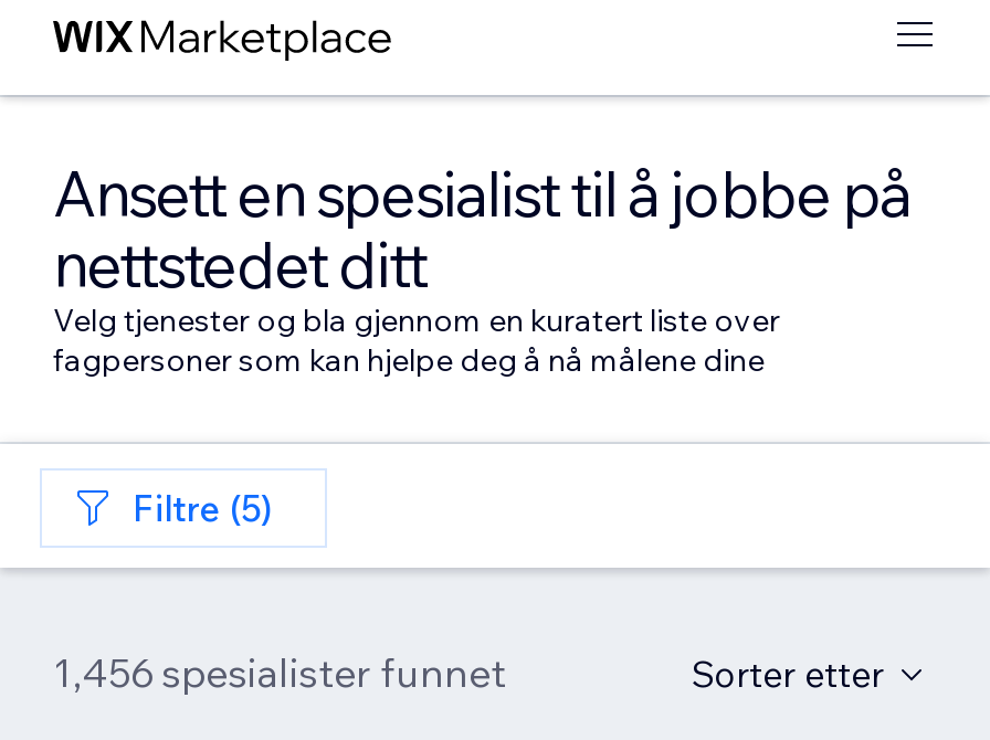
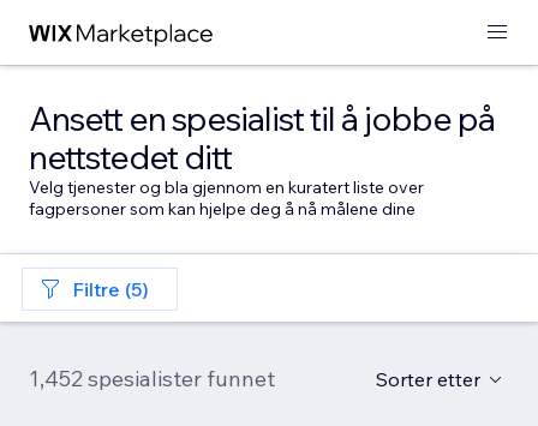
- 1,456 spesialister funnet
+ 1,452 spesialister funnet
